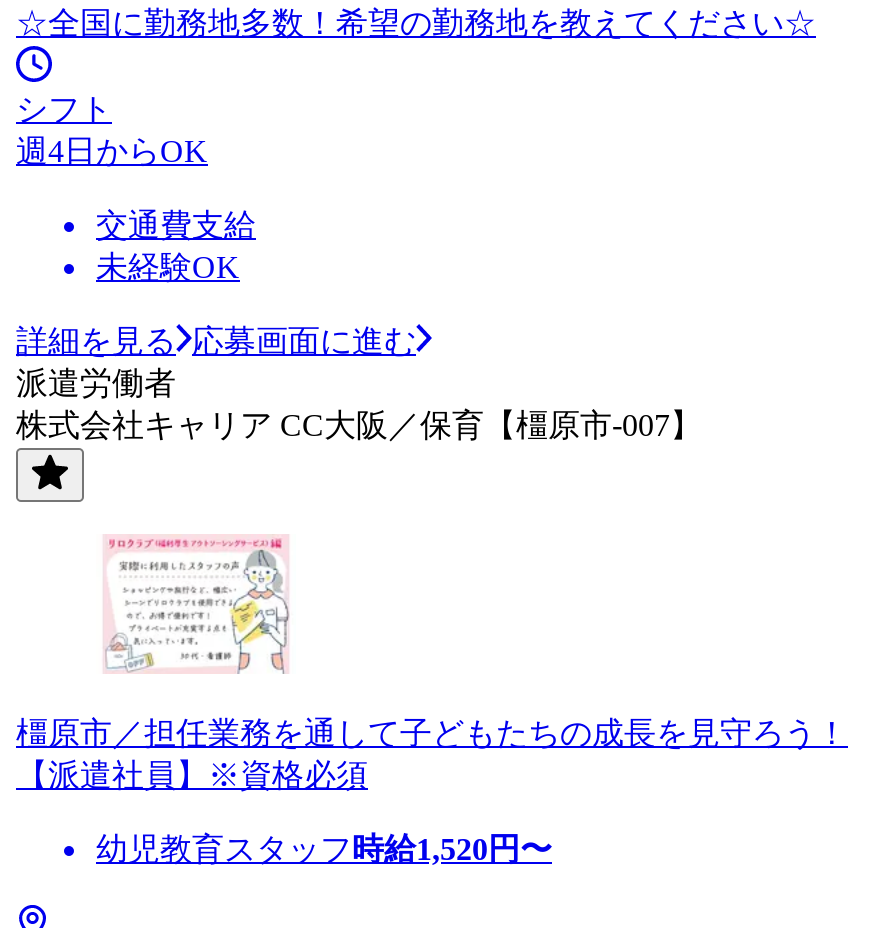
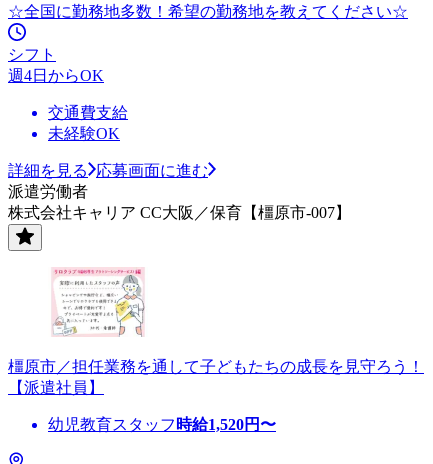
- 【派遣社員】※資格必須
+ 【派遣社員】
